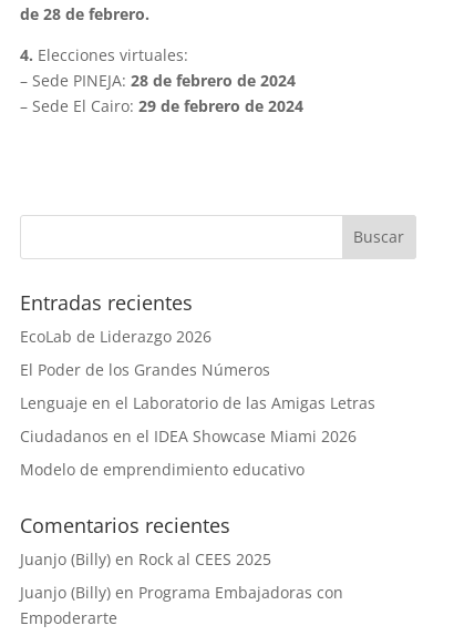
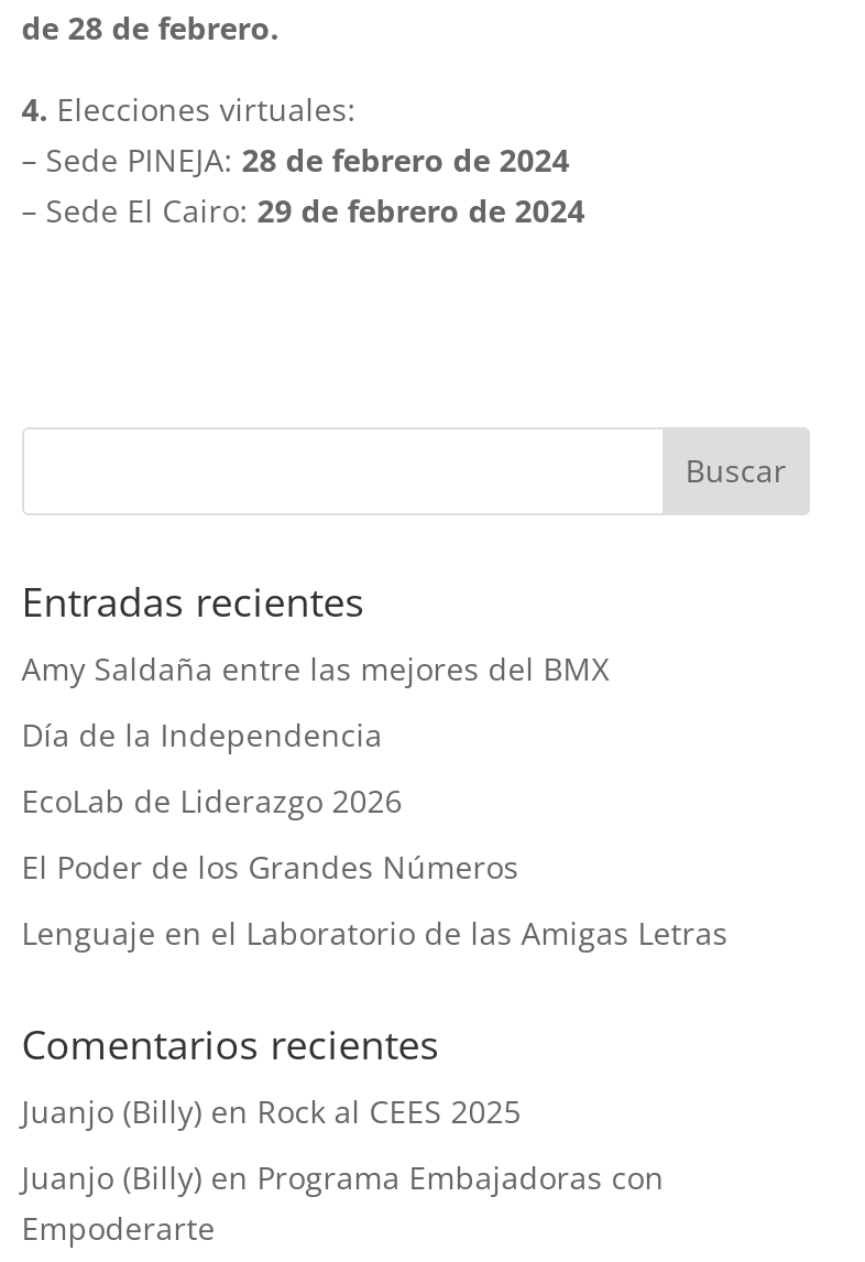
+ Amy Saldaña entre las mejores del BMX
+ Día de la Independencia

moved down: EcoLab de Liderazgo 2026 | El Poder de los Grandes Números | Lenguaje en el Laboratorio de las Amigas Letras

- Ciudadanos en el IDEA Showcase Miami 2026
- Modelo de emprendimiento educativo
